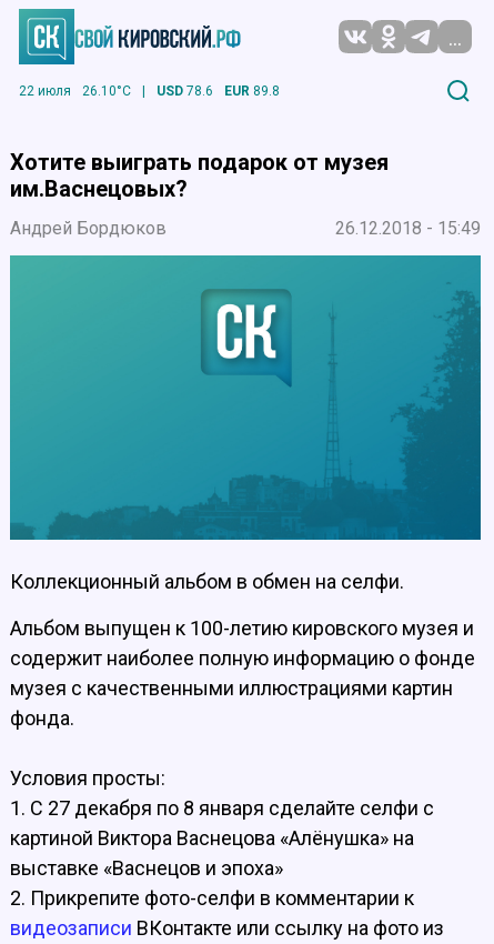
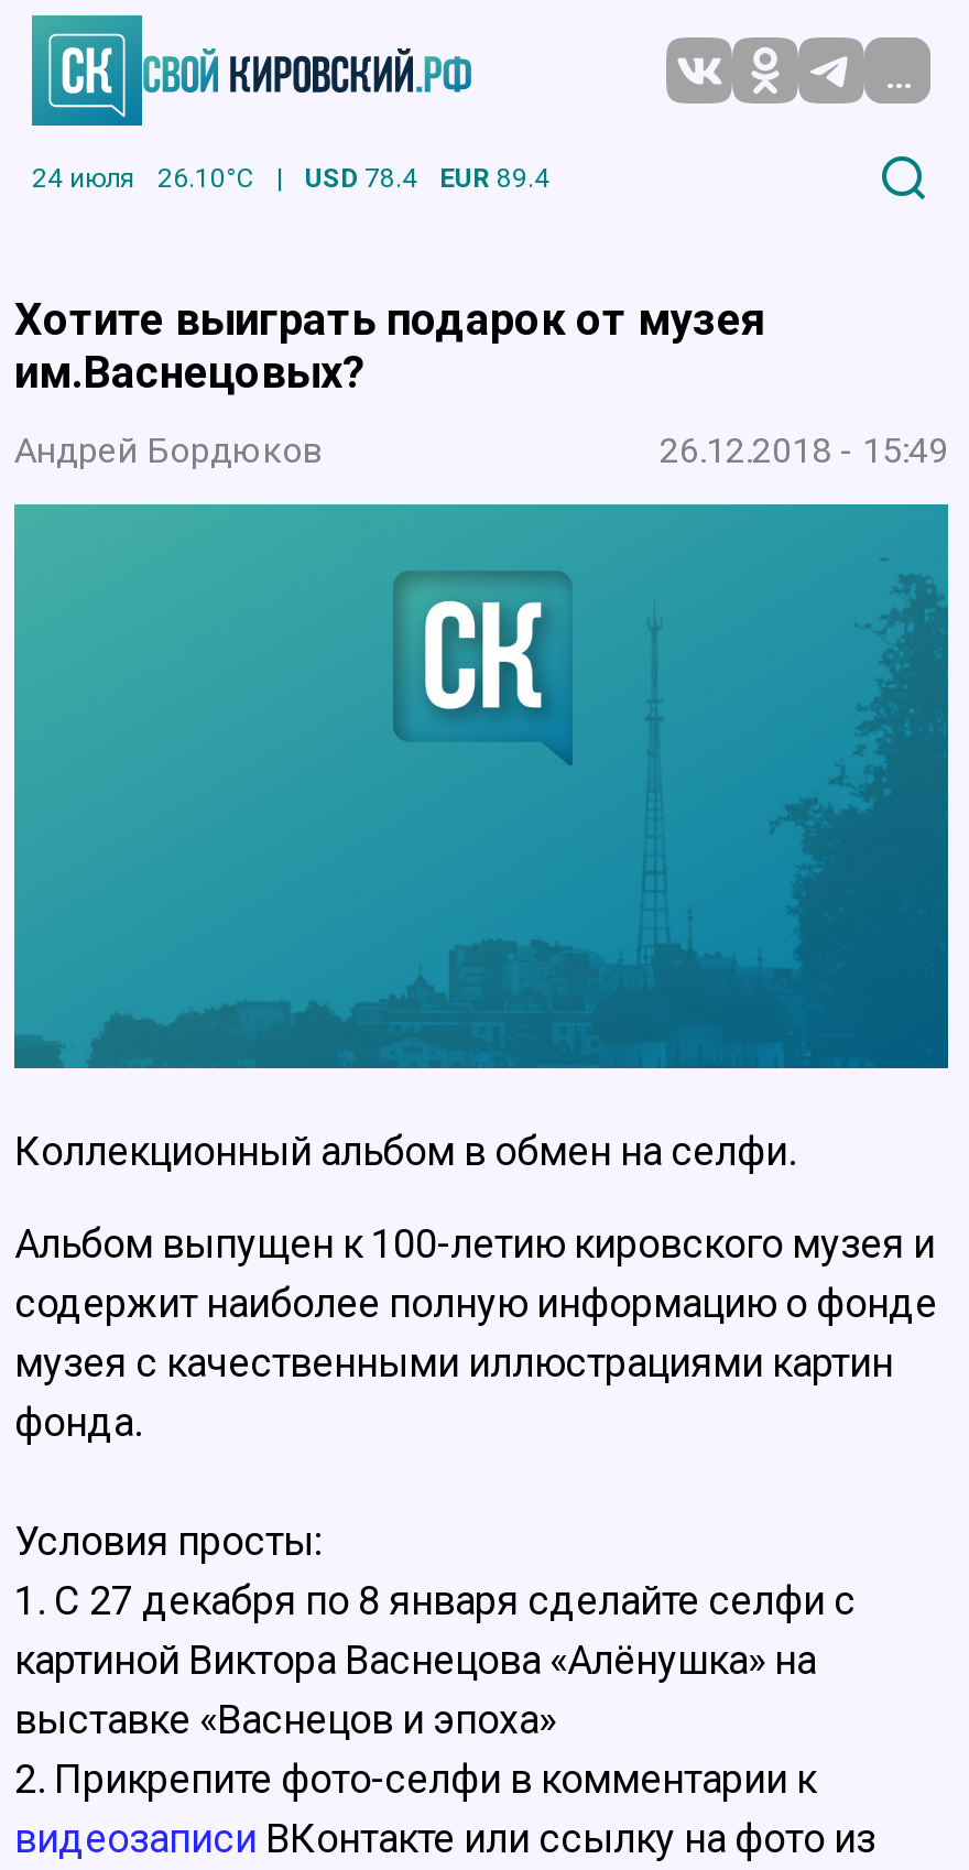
- 22 июля
+ 24 июля

- USD 78.6
+ USD 78.4

- EUR 89.8
+ EUR 89.4
